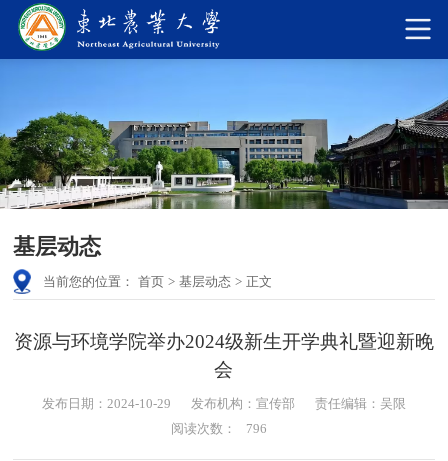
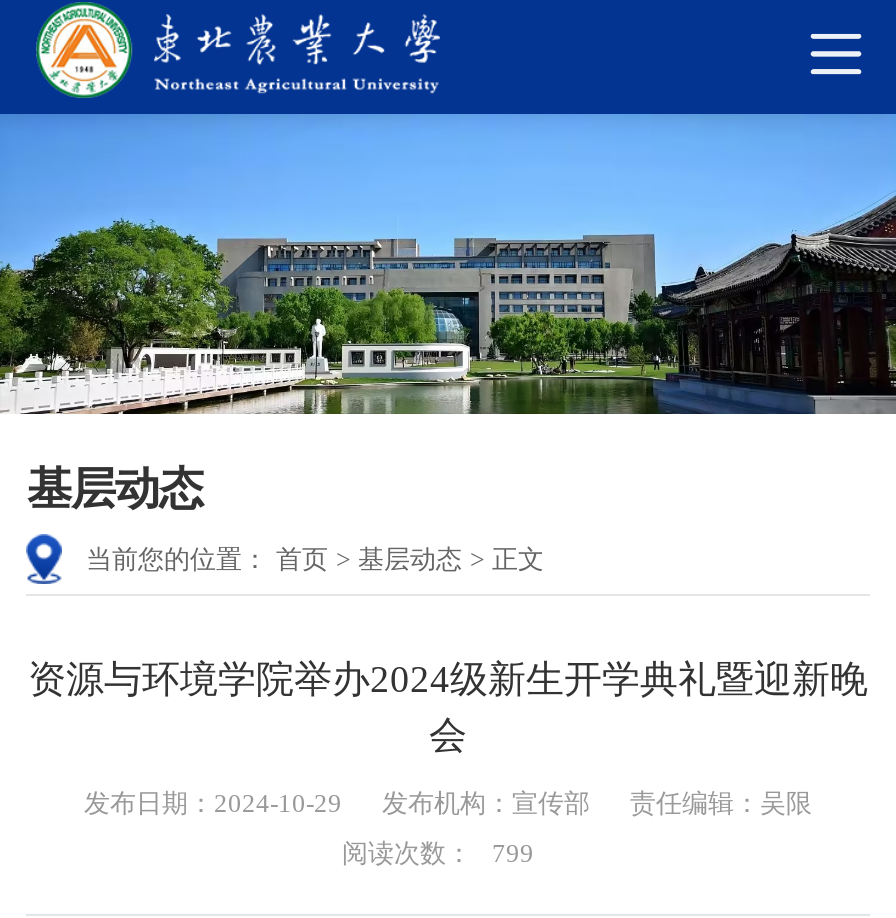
- 阅读次数： 796
+ 阅读次数： 799
